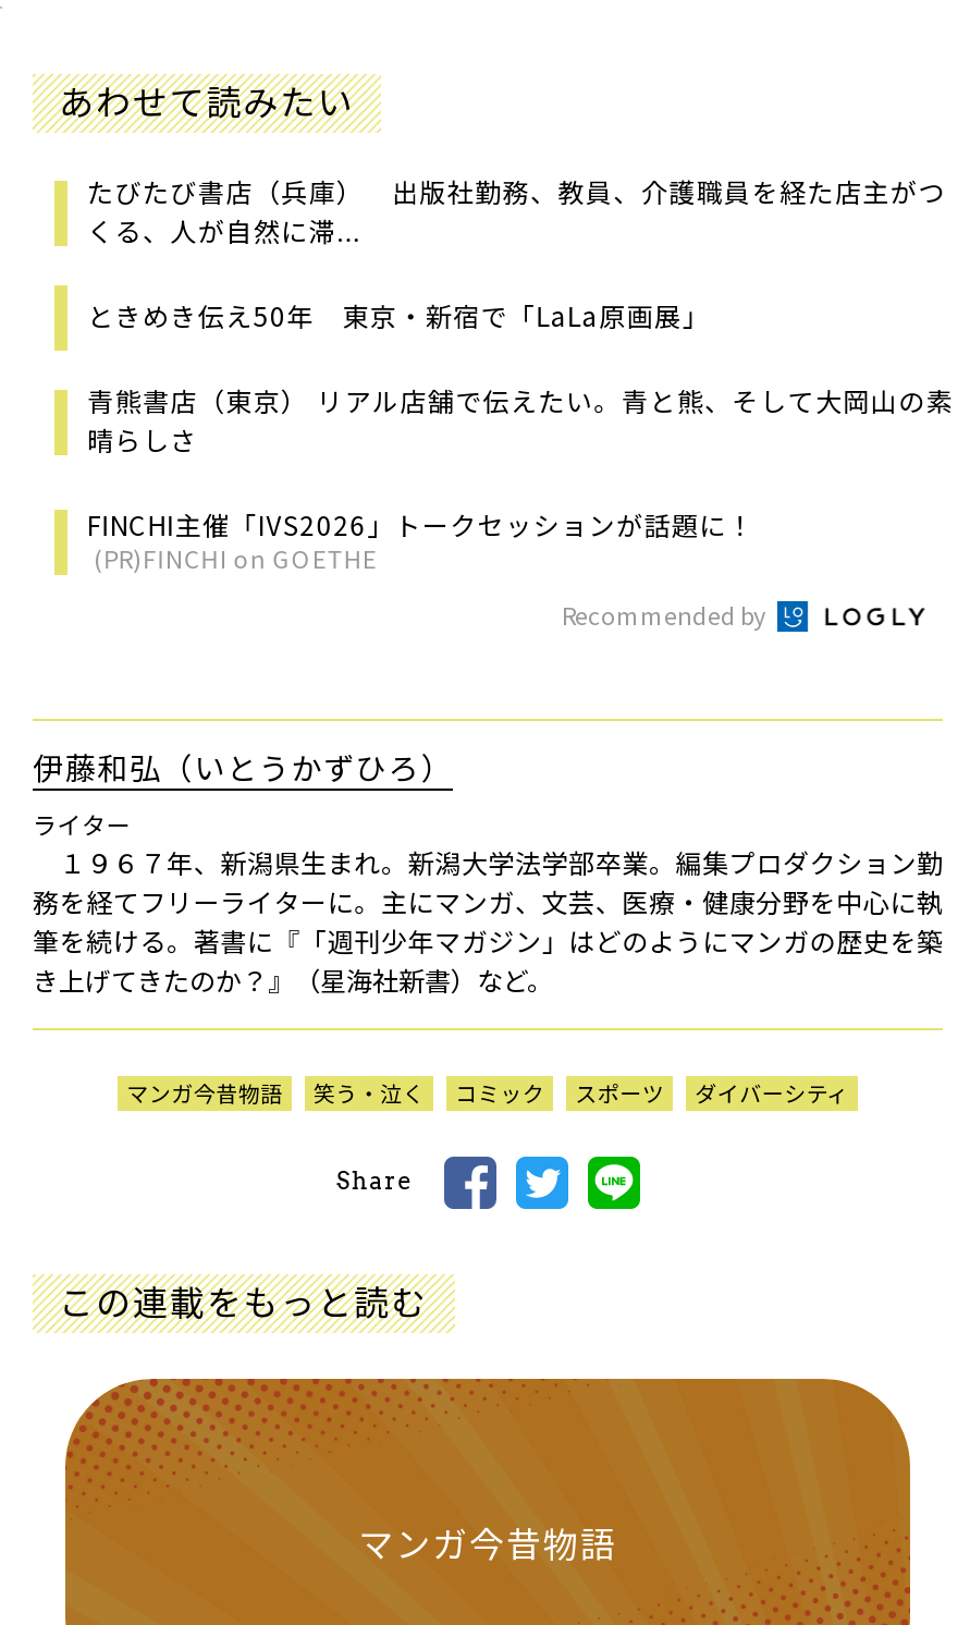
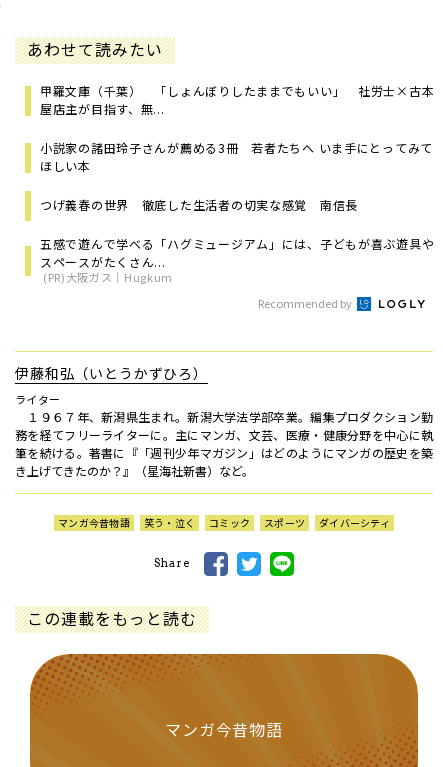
- たびたび書店（兵庫） 出版社勤務、教員、介護職員を経た店主がつ
- くる、人が自然に滞...
+ 甲羅文庫（千葉） 「しょんぼりしたままでもいい」 社労士×古本
+ 屋店主が目指す、無...

- ときめき伝え50年 東京・新宿で「LaLa原画展」
+ 小説家の諸田玲子さんが薦める3冊 若者たちへ いま手にとってみて
+ ほしい本

- 青熊書店（東京） リアル店舗で伝えたい。青と熊、そして大岡山の素
- 晴らしさ
+ つげ義春の世界 徹底した生活者の切実な感覚 南信長

- FINCHI主催「IVS2026」トークセッションが話題に！
- (PR)FINCHI on GOETHE
+ 五感で遊んで学べる「ハグミュージアム」には、子どもが喜ぶ遊具や
+ スペースがたくさん...
+ (PR)大阪ガス｜Hugkum
